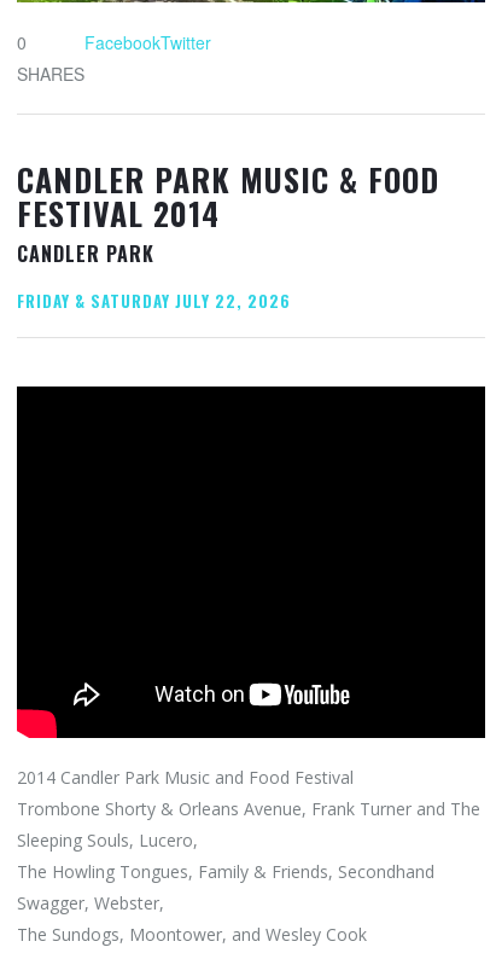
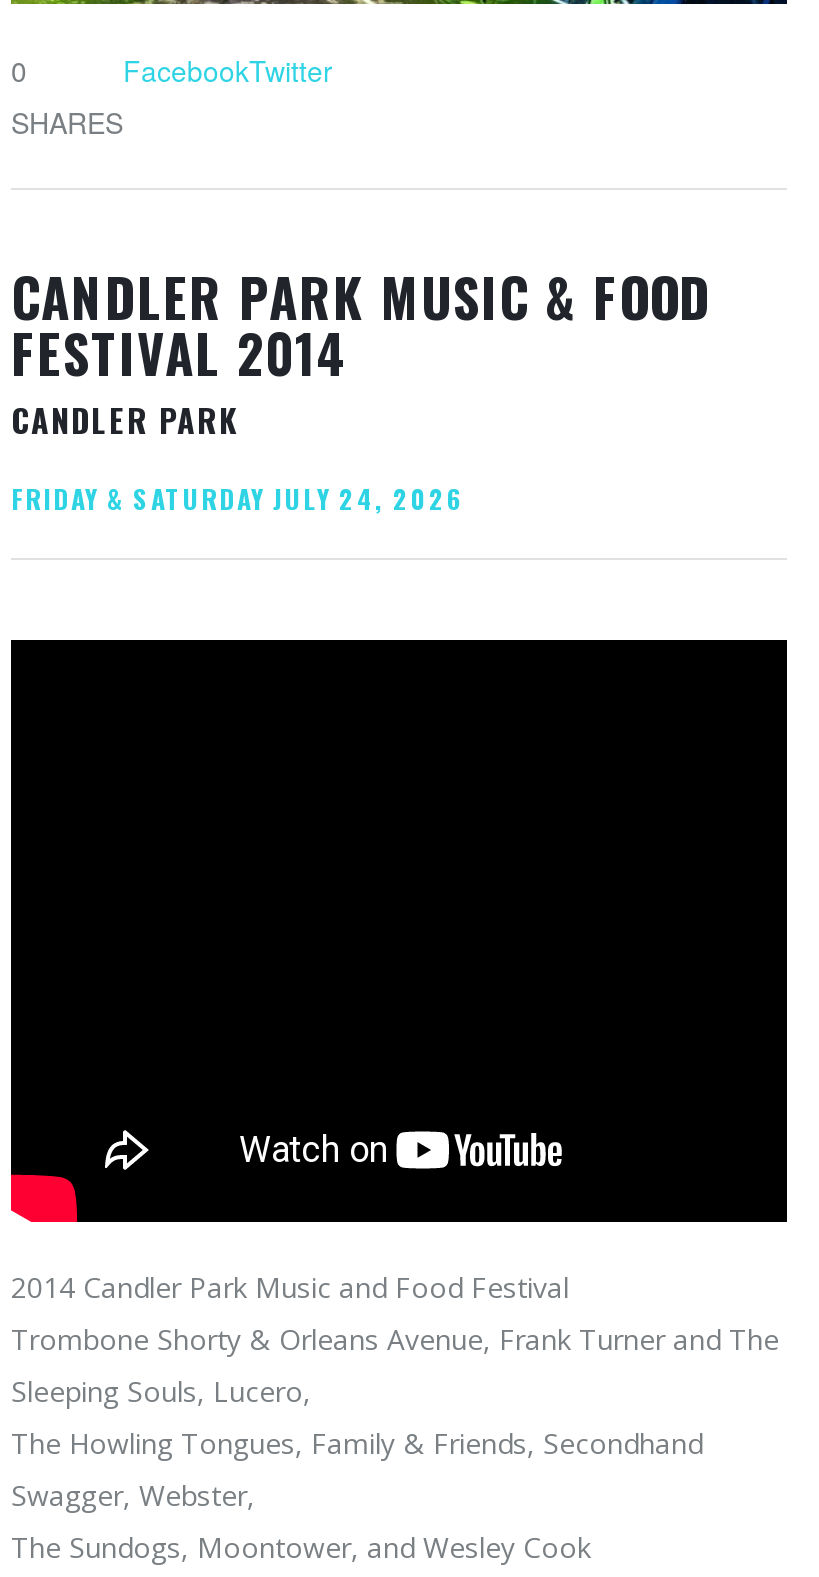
- FRIDAY & SATURDAY JULY 22, 2026
+ FRIDAY & SATURDAY JULY 24, 2026
